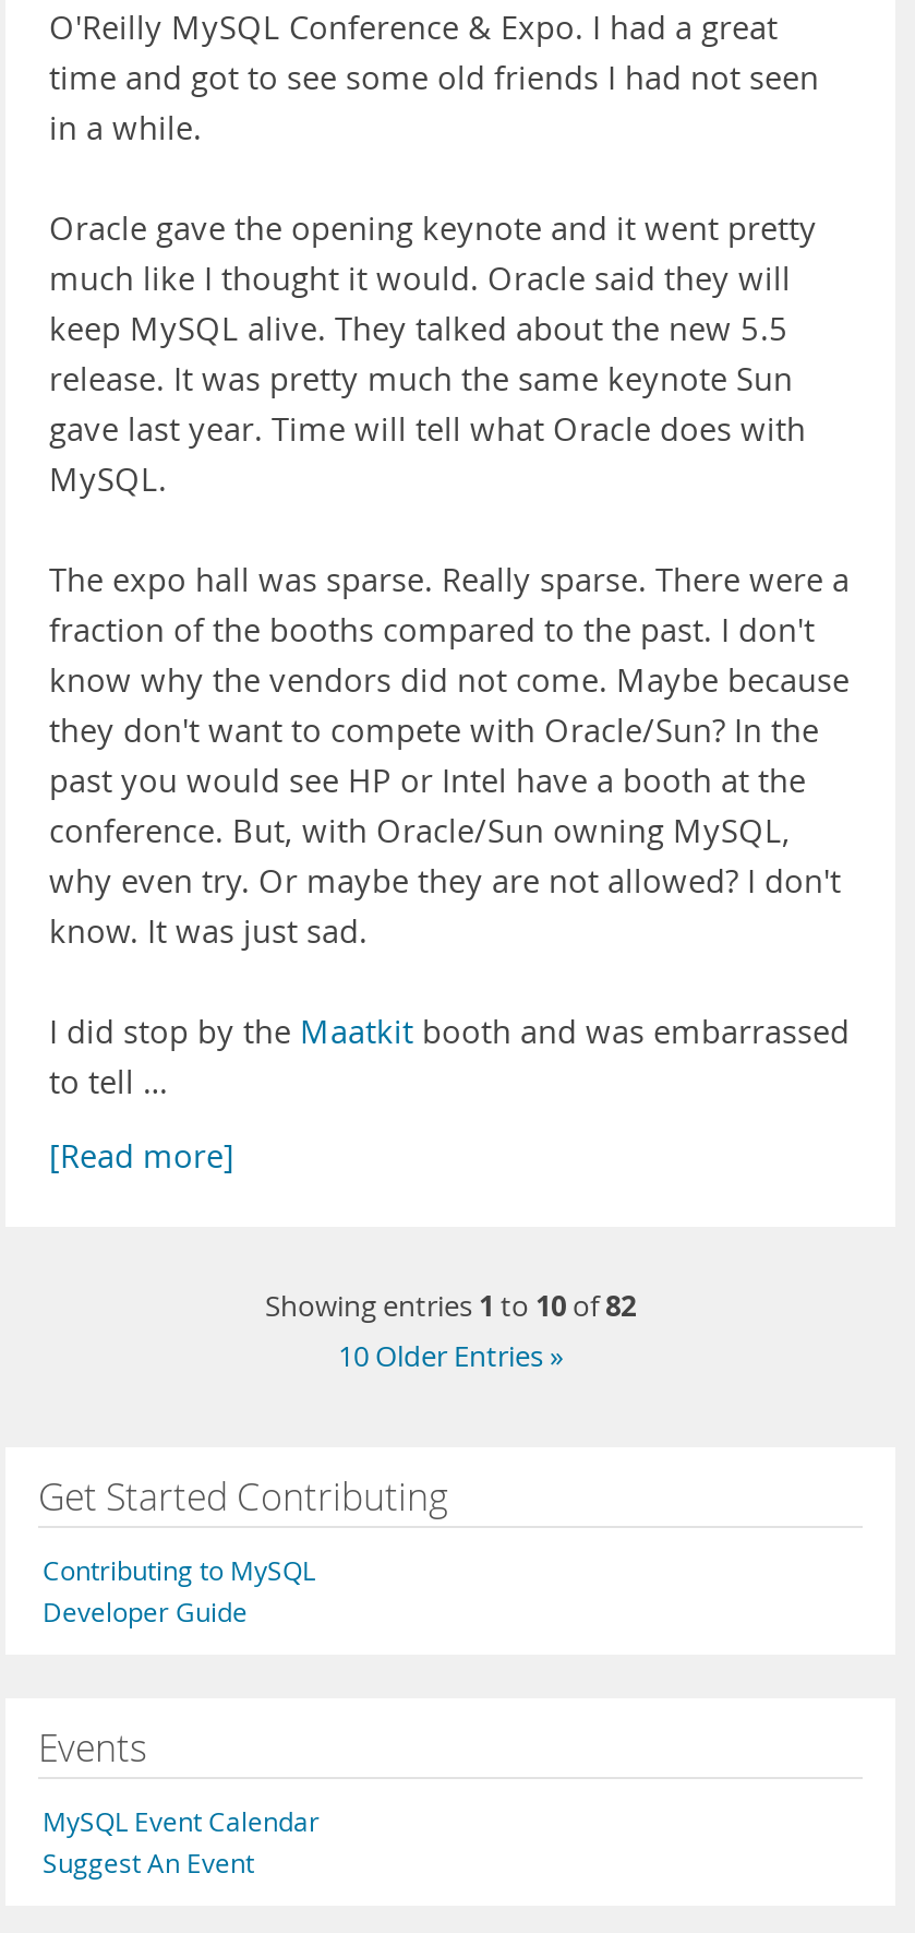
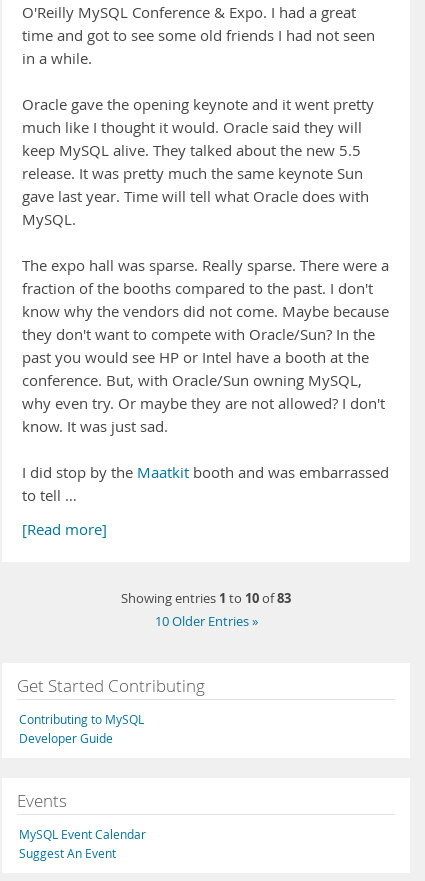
- Showing entries 1 to 10 of82
+ Showing entries 1 to 10 of83
